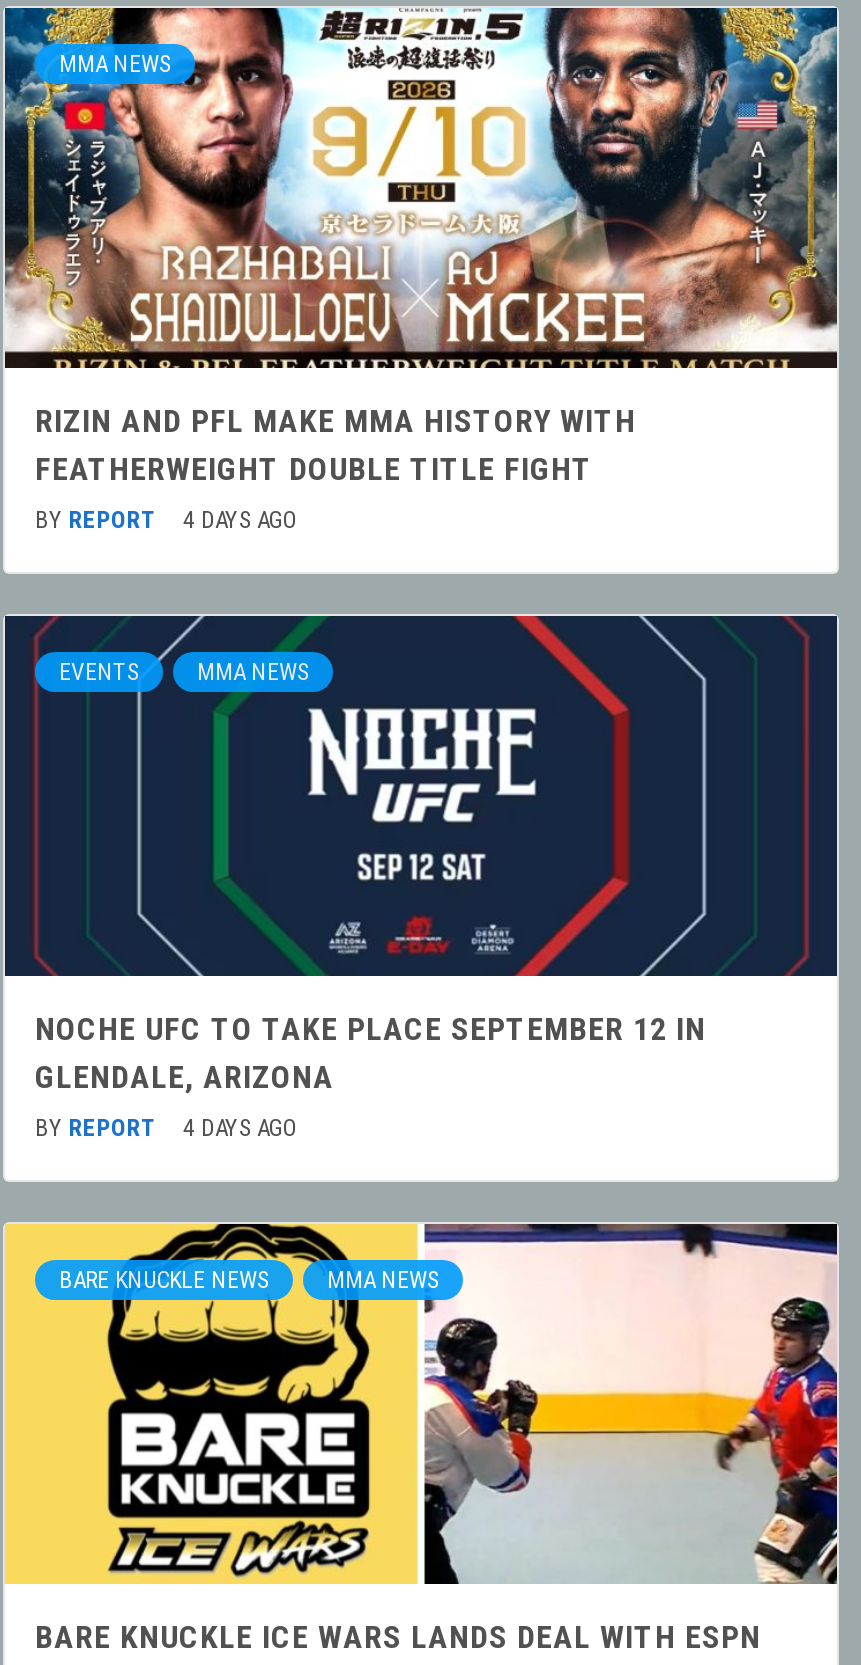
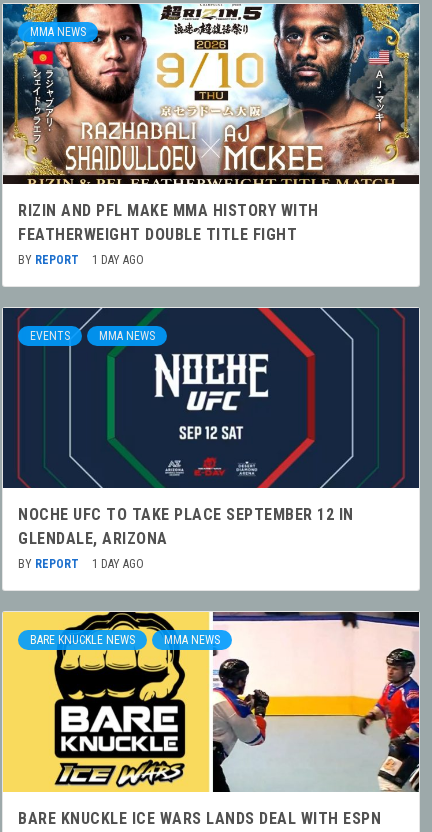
- BY REPORT 4 DAYS AGO
+ BY REPORT 1 DAY AGO

- BY REPORT 4 DAYS AGO
+ BY REPORT 1 DAY AGO
